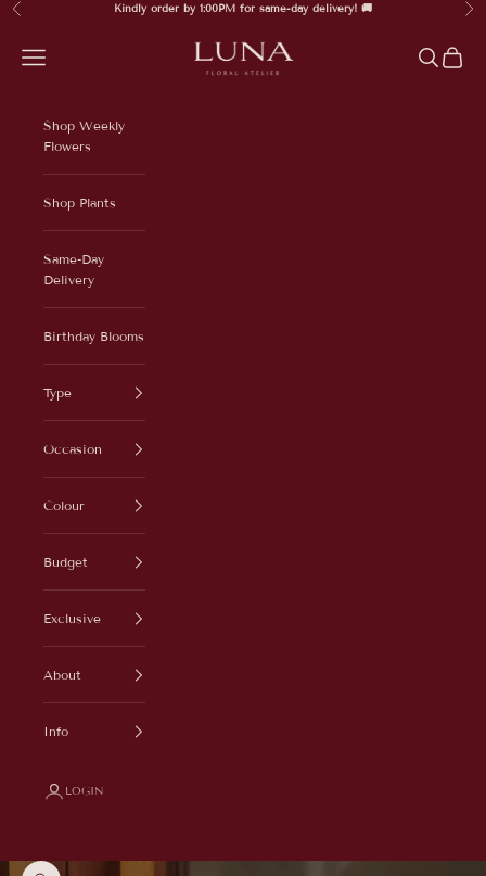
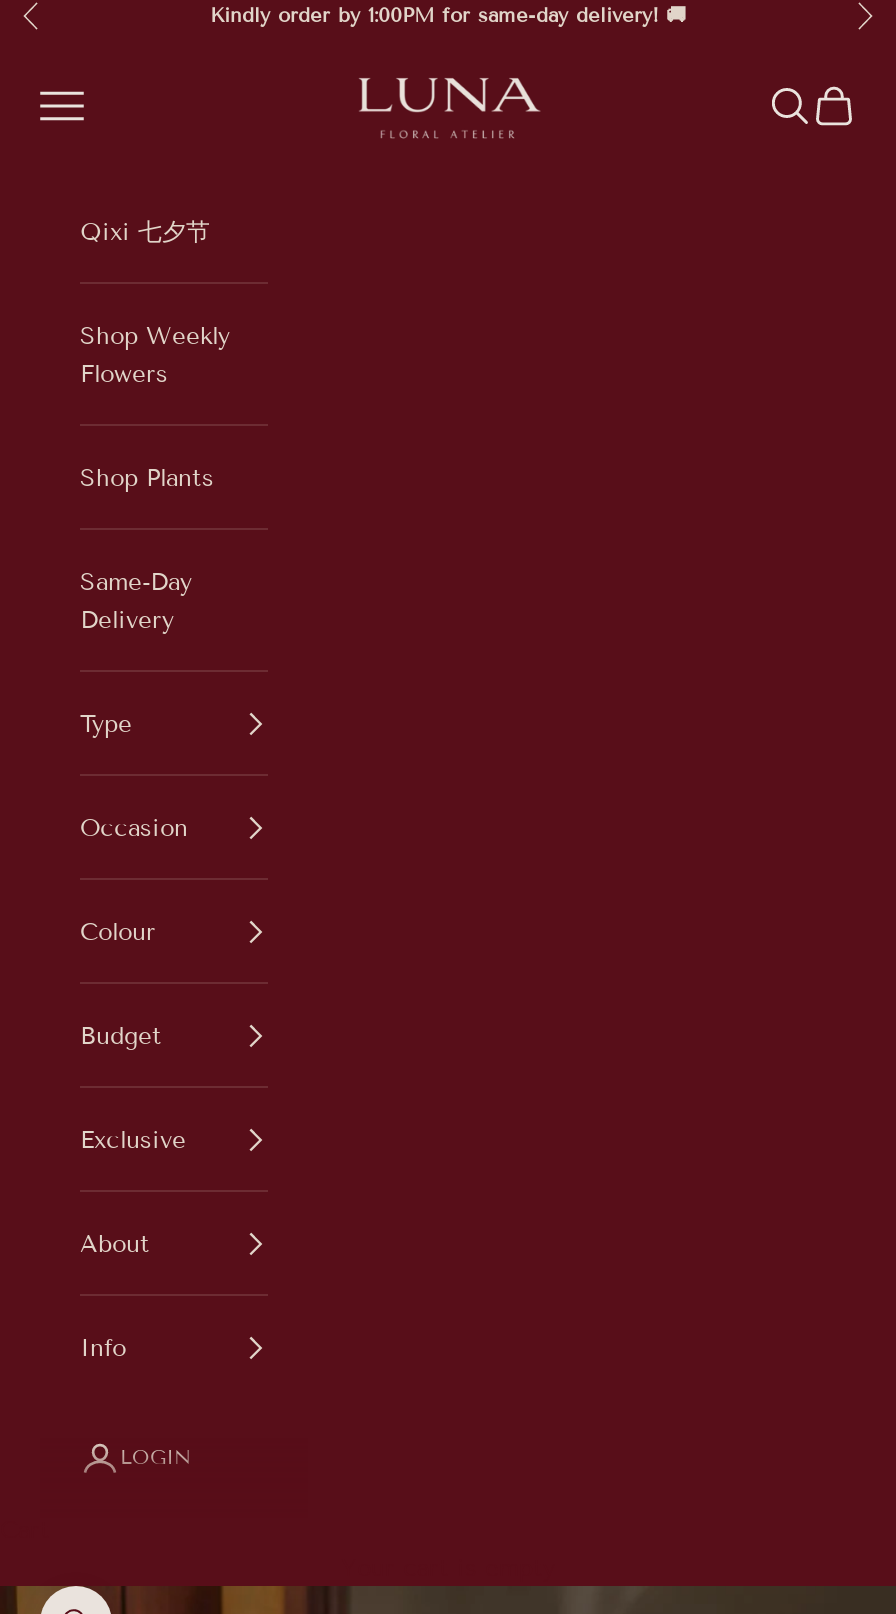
+ Qixi 七夕节

moved down: Shop Weekly | Flowers | Shop Plants | Same-Day | Delivery

- Birthday Blooms
